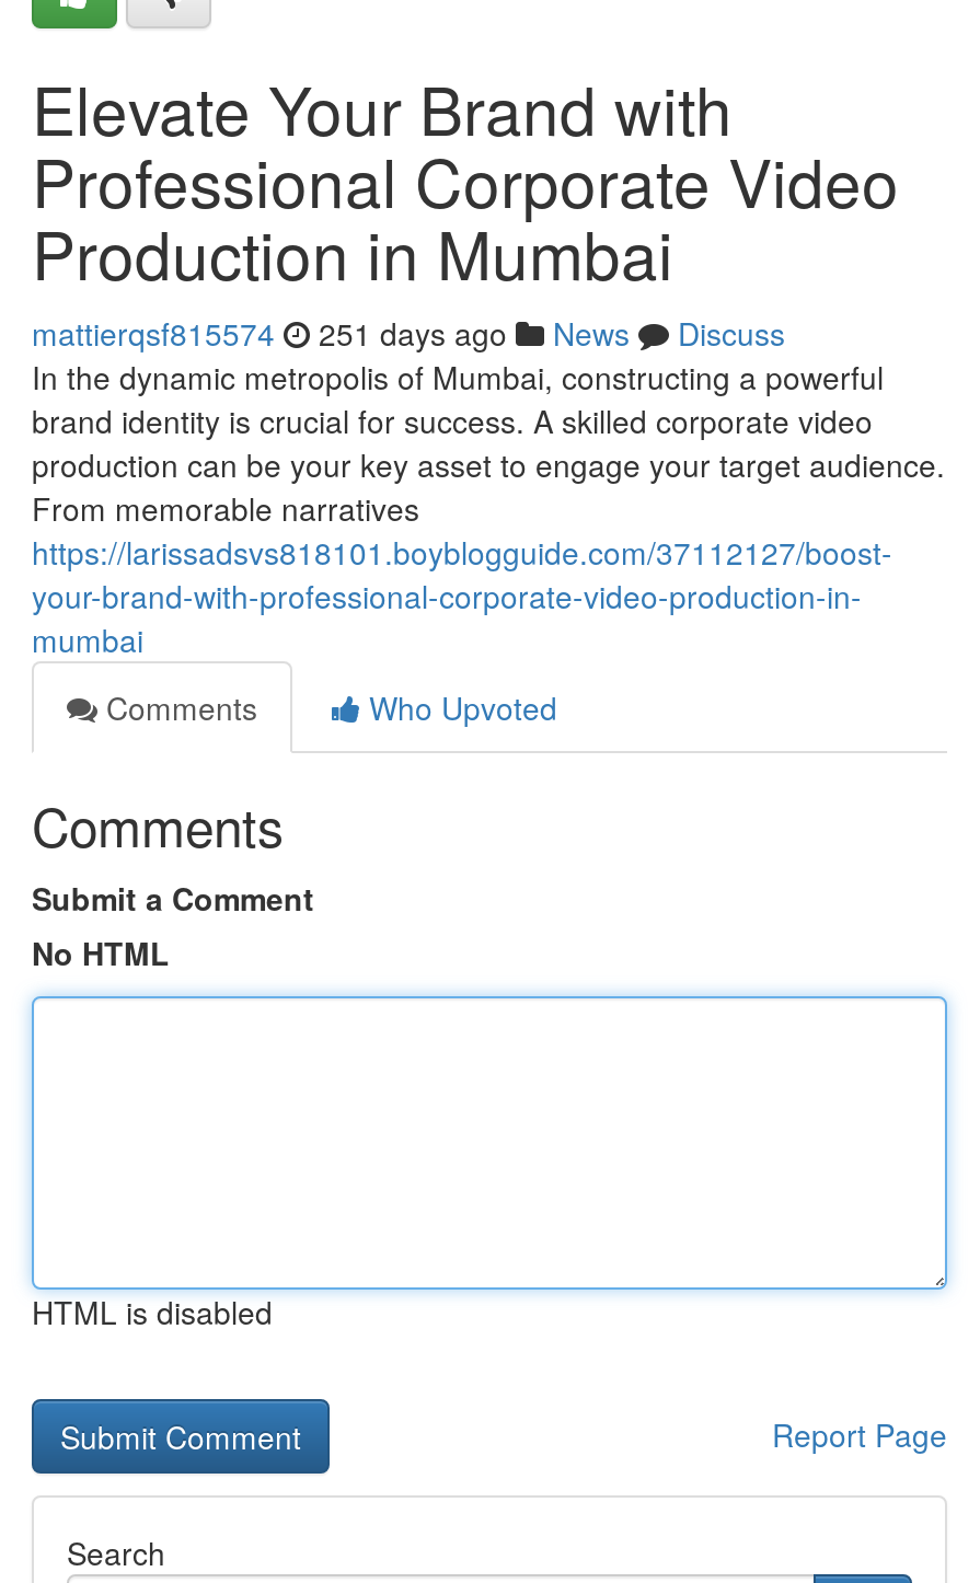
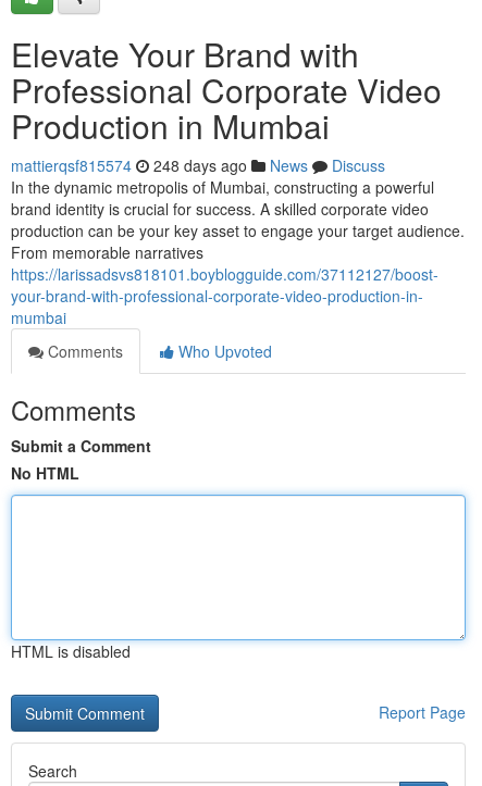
- mattierqsf815574 251 days ago News Discuss
+ mattierqsf815574 248 days ago News Discuss
